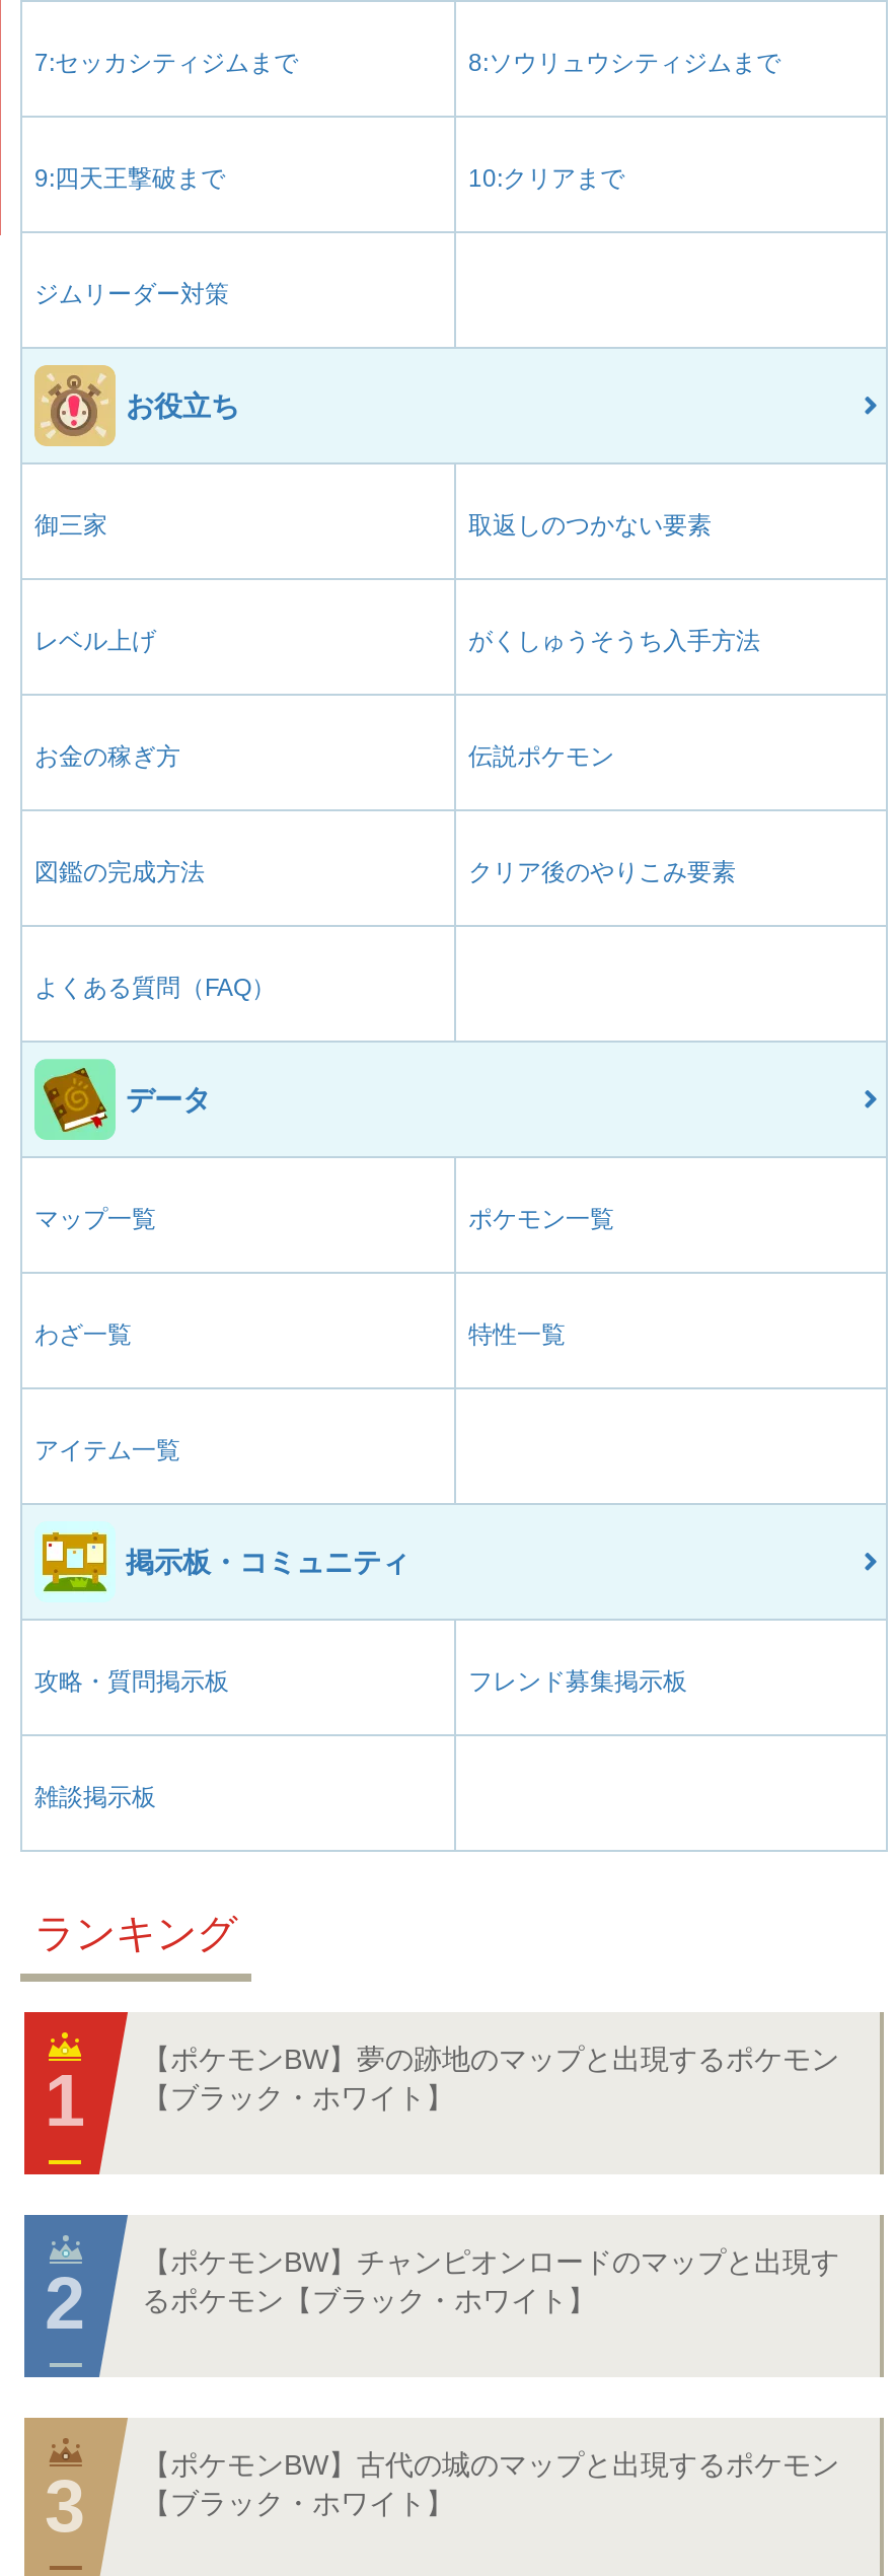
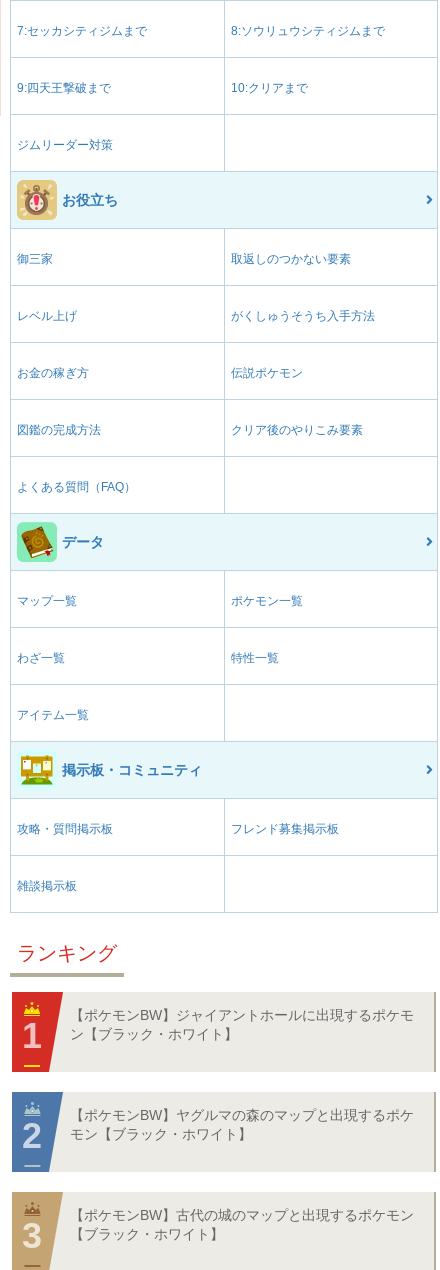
- 【ポケモンBW】夢の跡地のマップと出現するポケモン
- 【ブラック・ホワイト】
+ 【ポケモンBW】ジャイアントホールに出現するポケモ
+ ン【ブラック・ホワイト】

- 【ポケモンBW】チャンピオンロードのマップと出現す
- るポケモン【ブラック・ホワイト】
+ 【ポケモンBW】ヤグルマの森のマップと出現するポケ
+ モン【ブラック・ホワイト】
